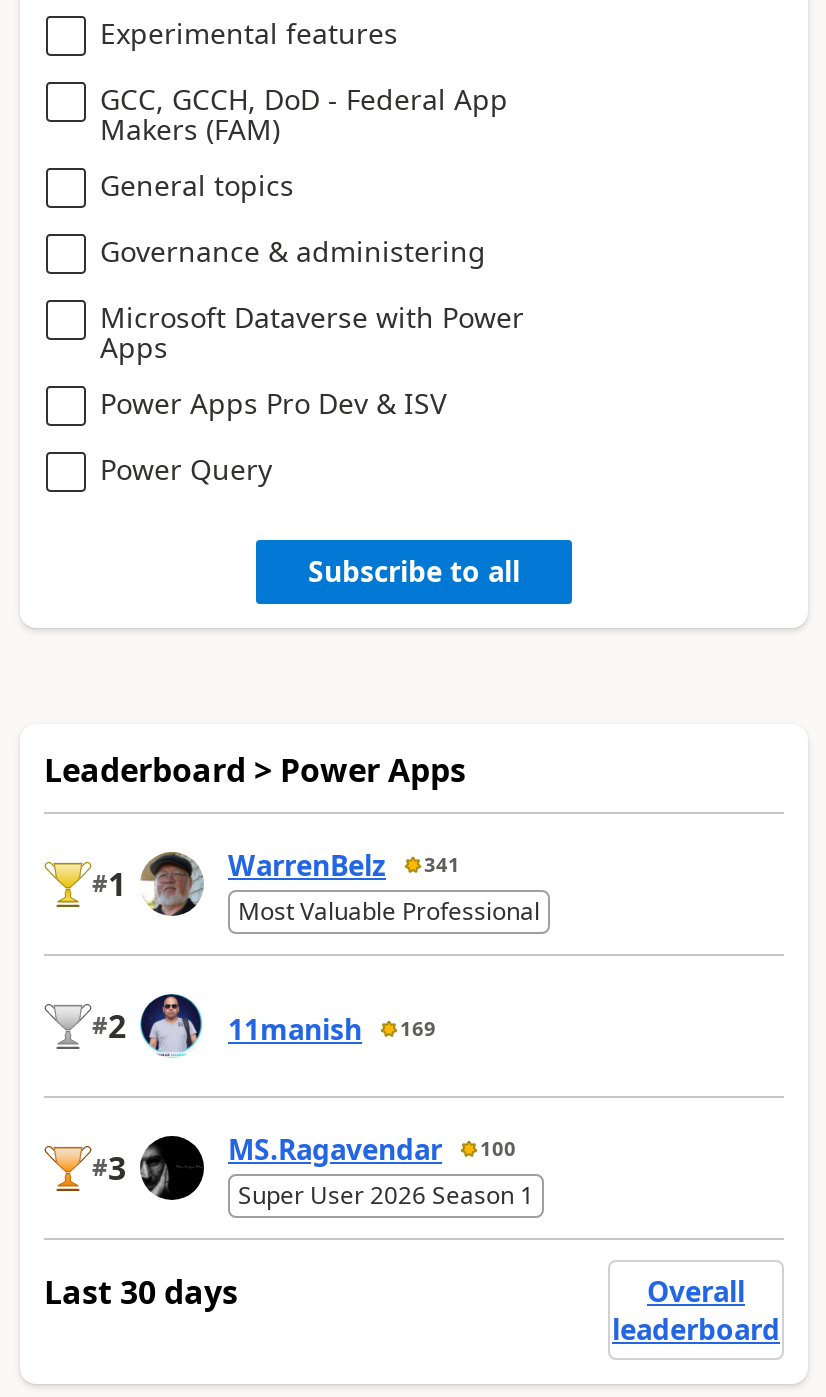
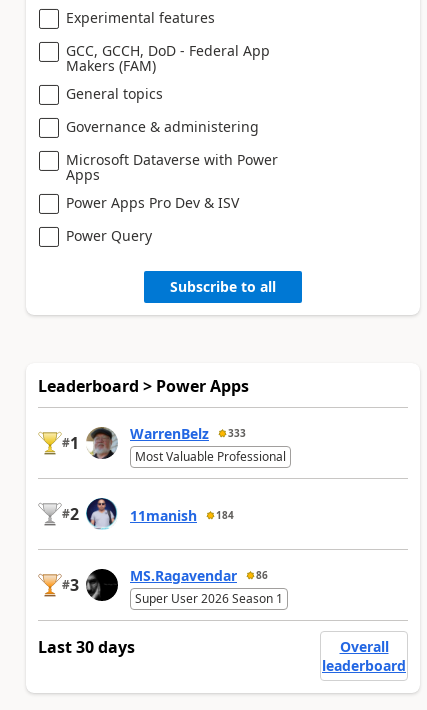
- WarrenBelz 341
+ WarrenBelz 333

- 11manish 169
+ 11manish 184

- MS.Ragavendar 100
+ MS.Ragavendar 86
